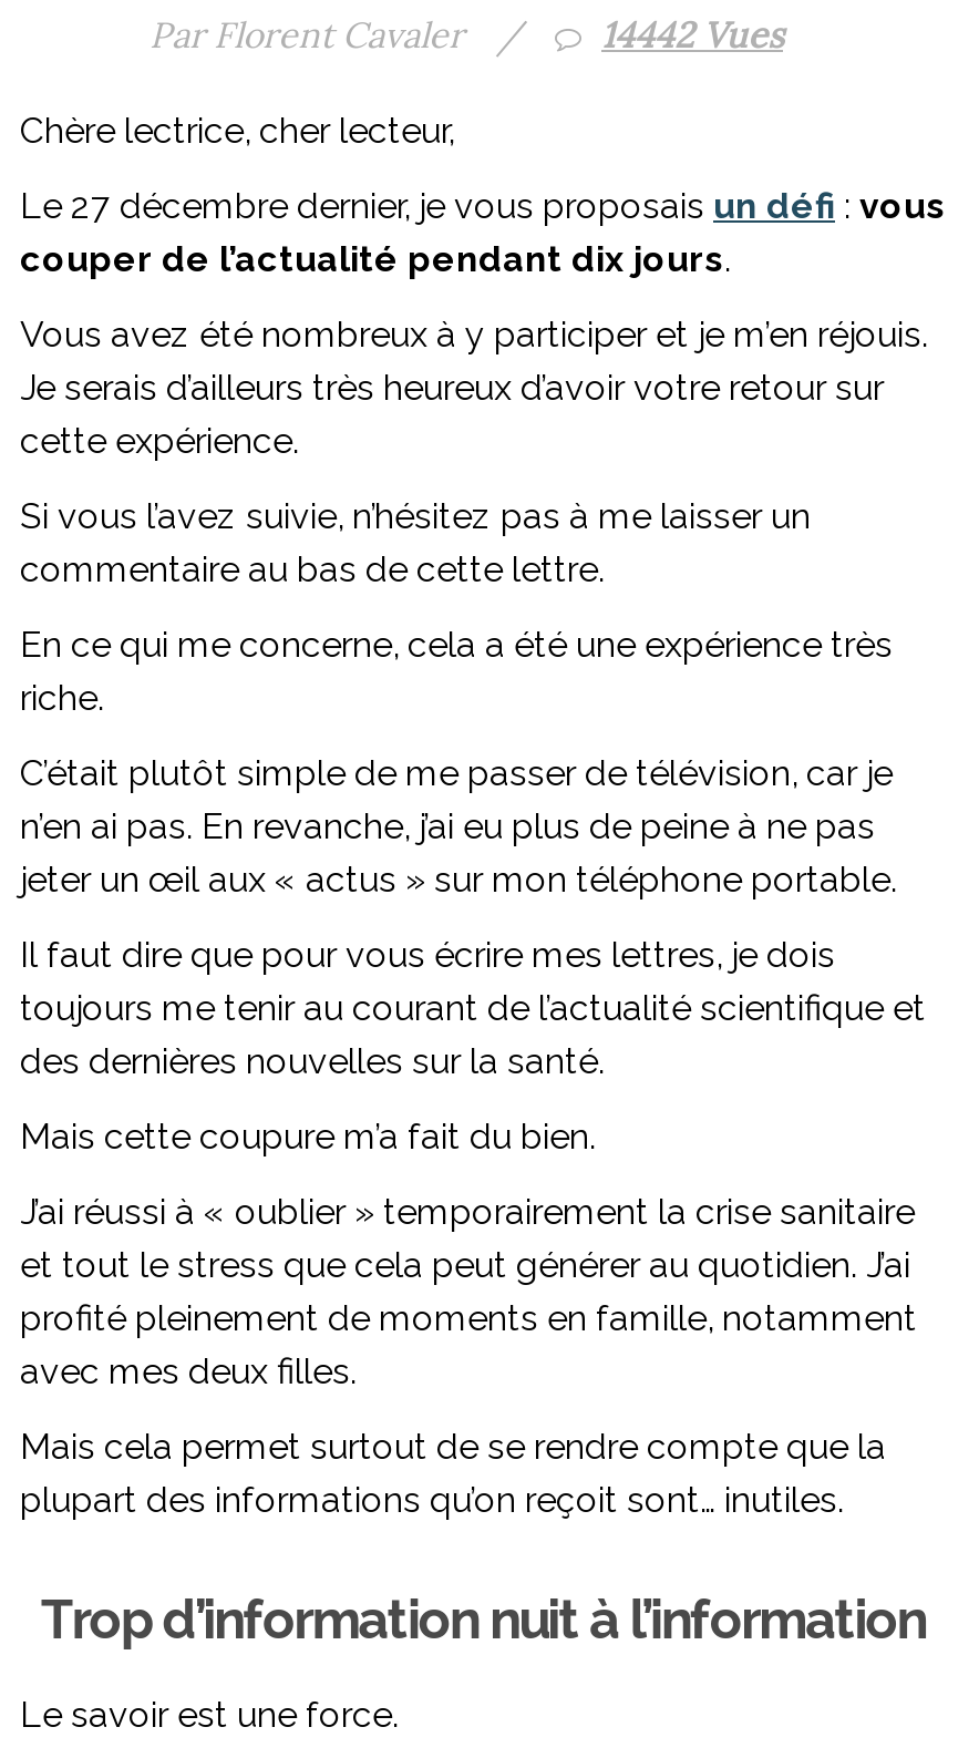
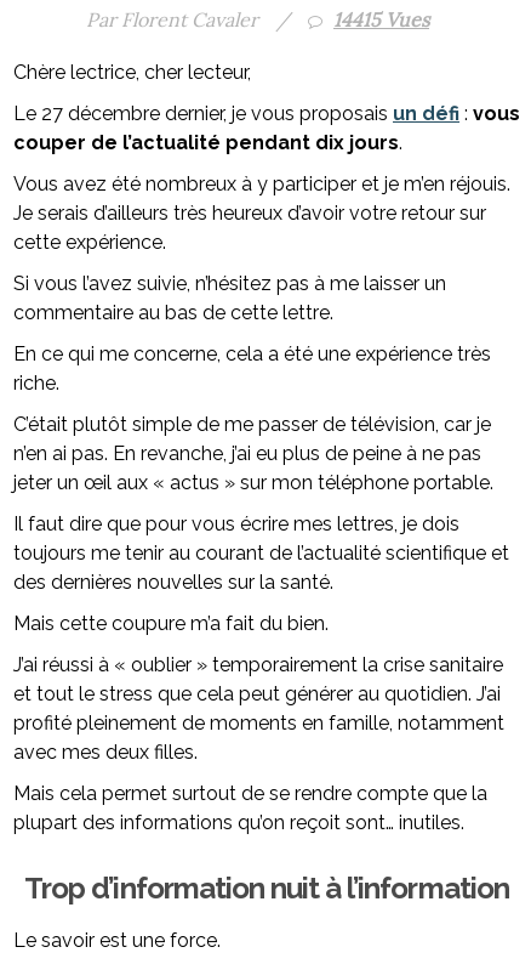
- 14442 Vues
+ 14415 Vues
